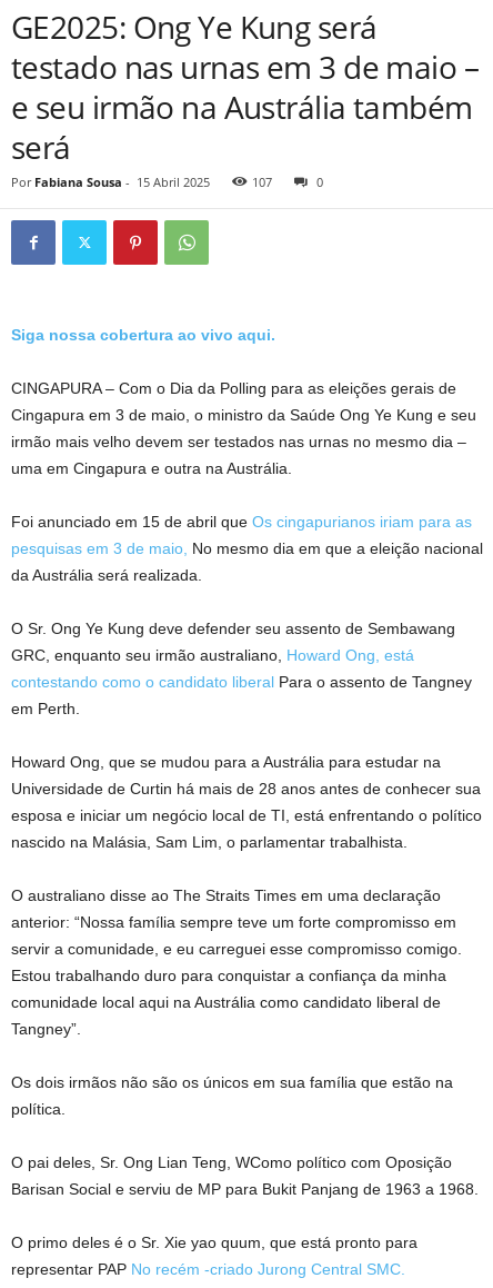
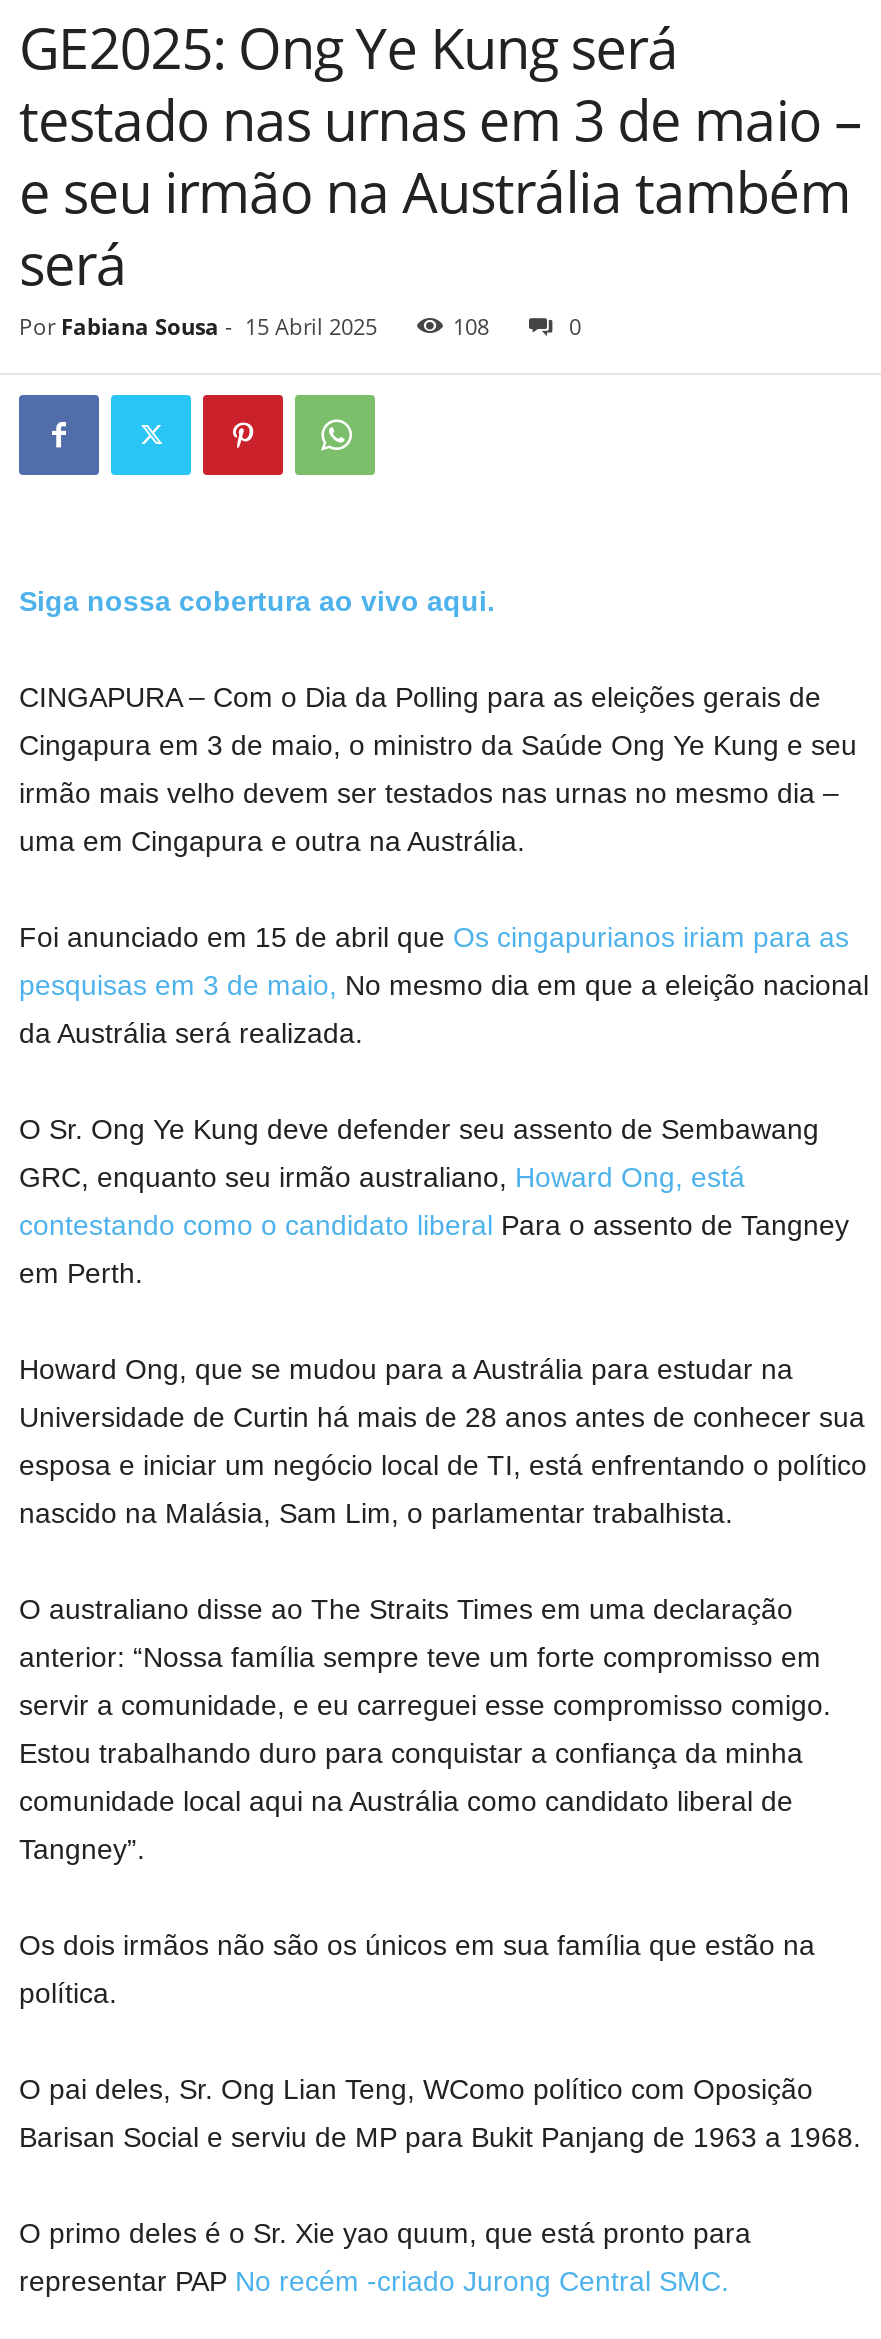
- 107
+ 108
